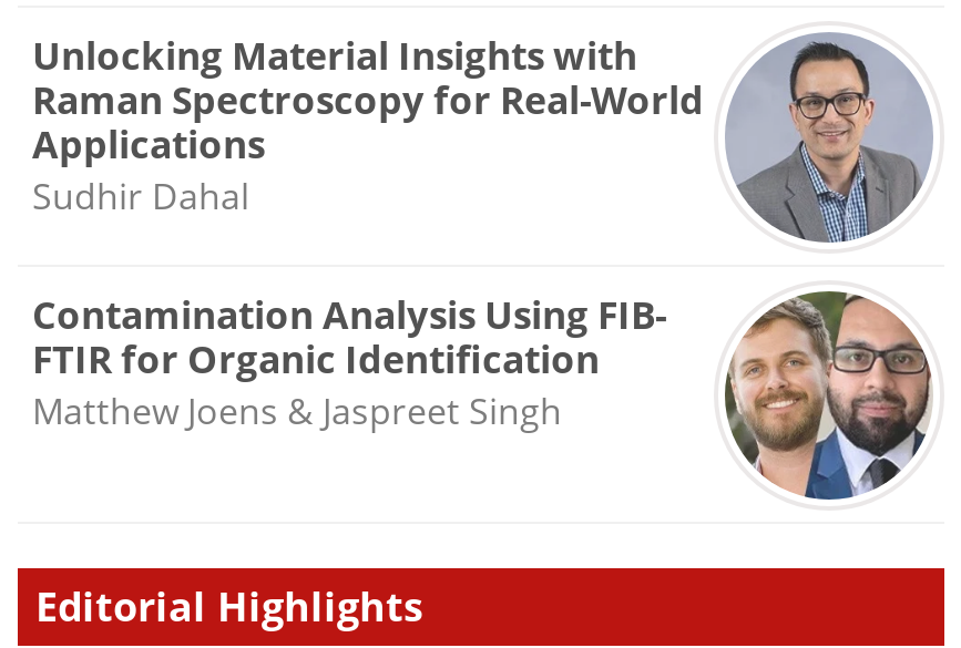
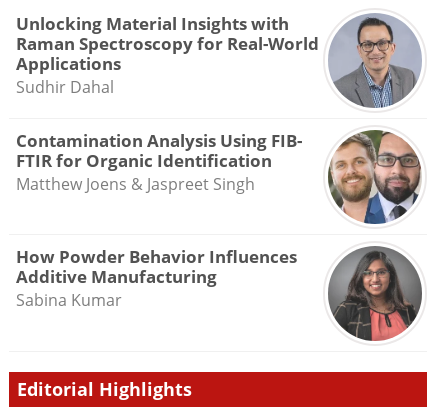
+ [image]
+ How Powder Behavior Influences
+ Additive Manufacturing
+ Sabina Kumar
